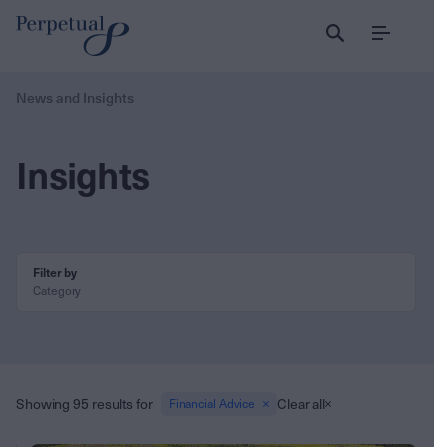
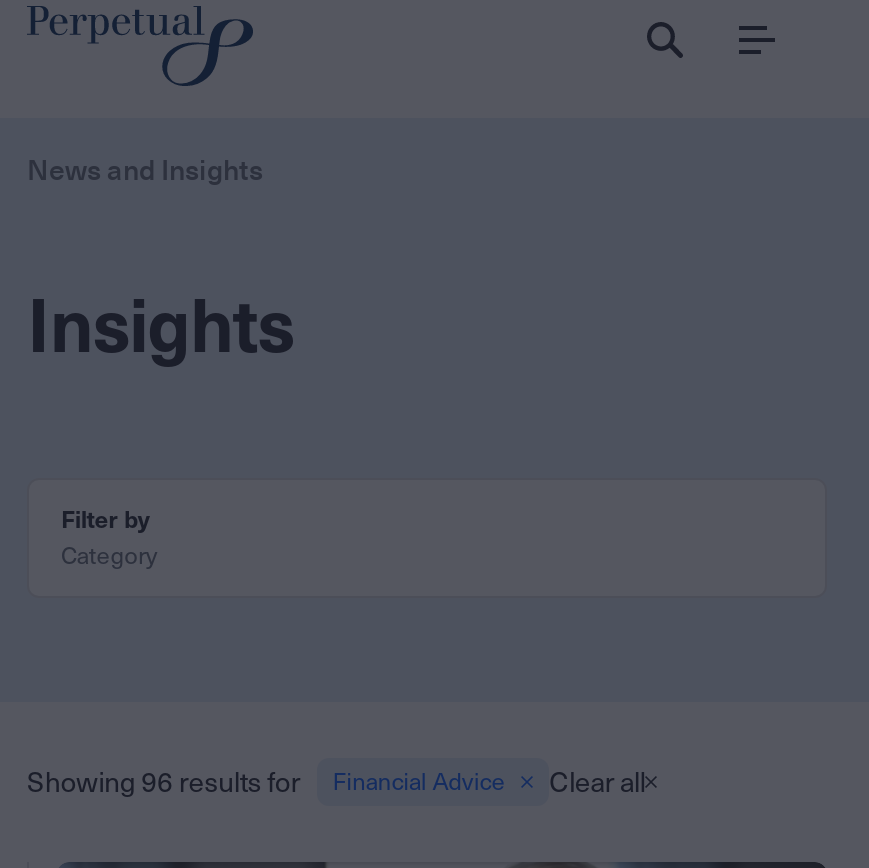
- Showing 95 results for
+ Showing 96 results for
